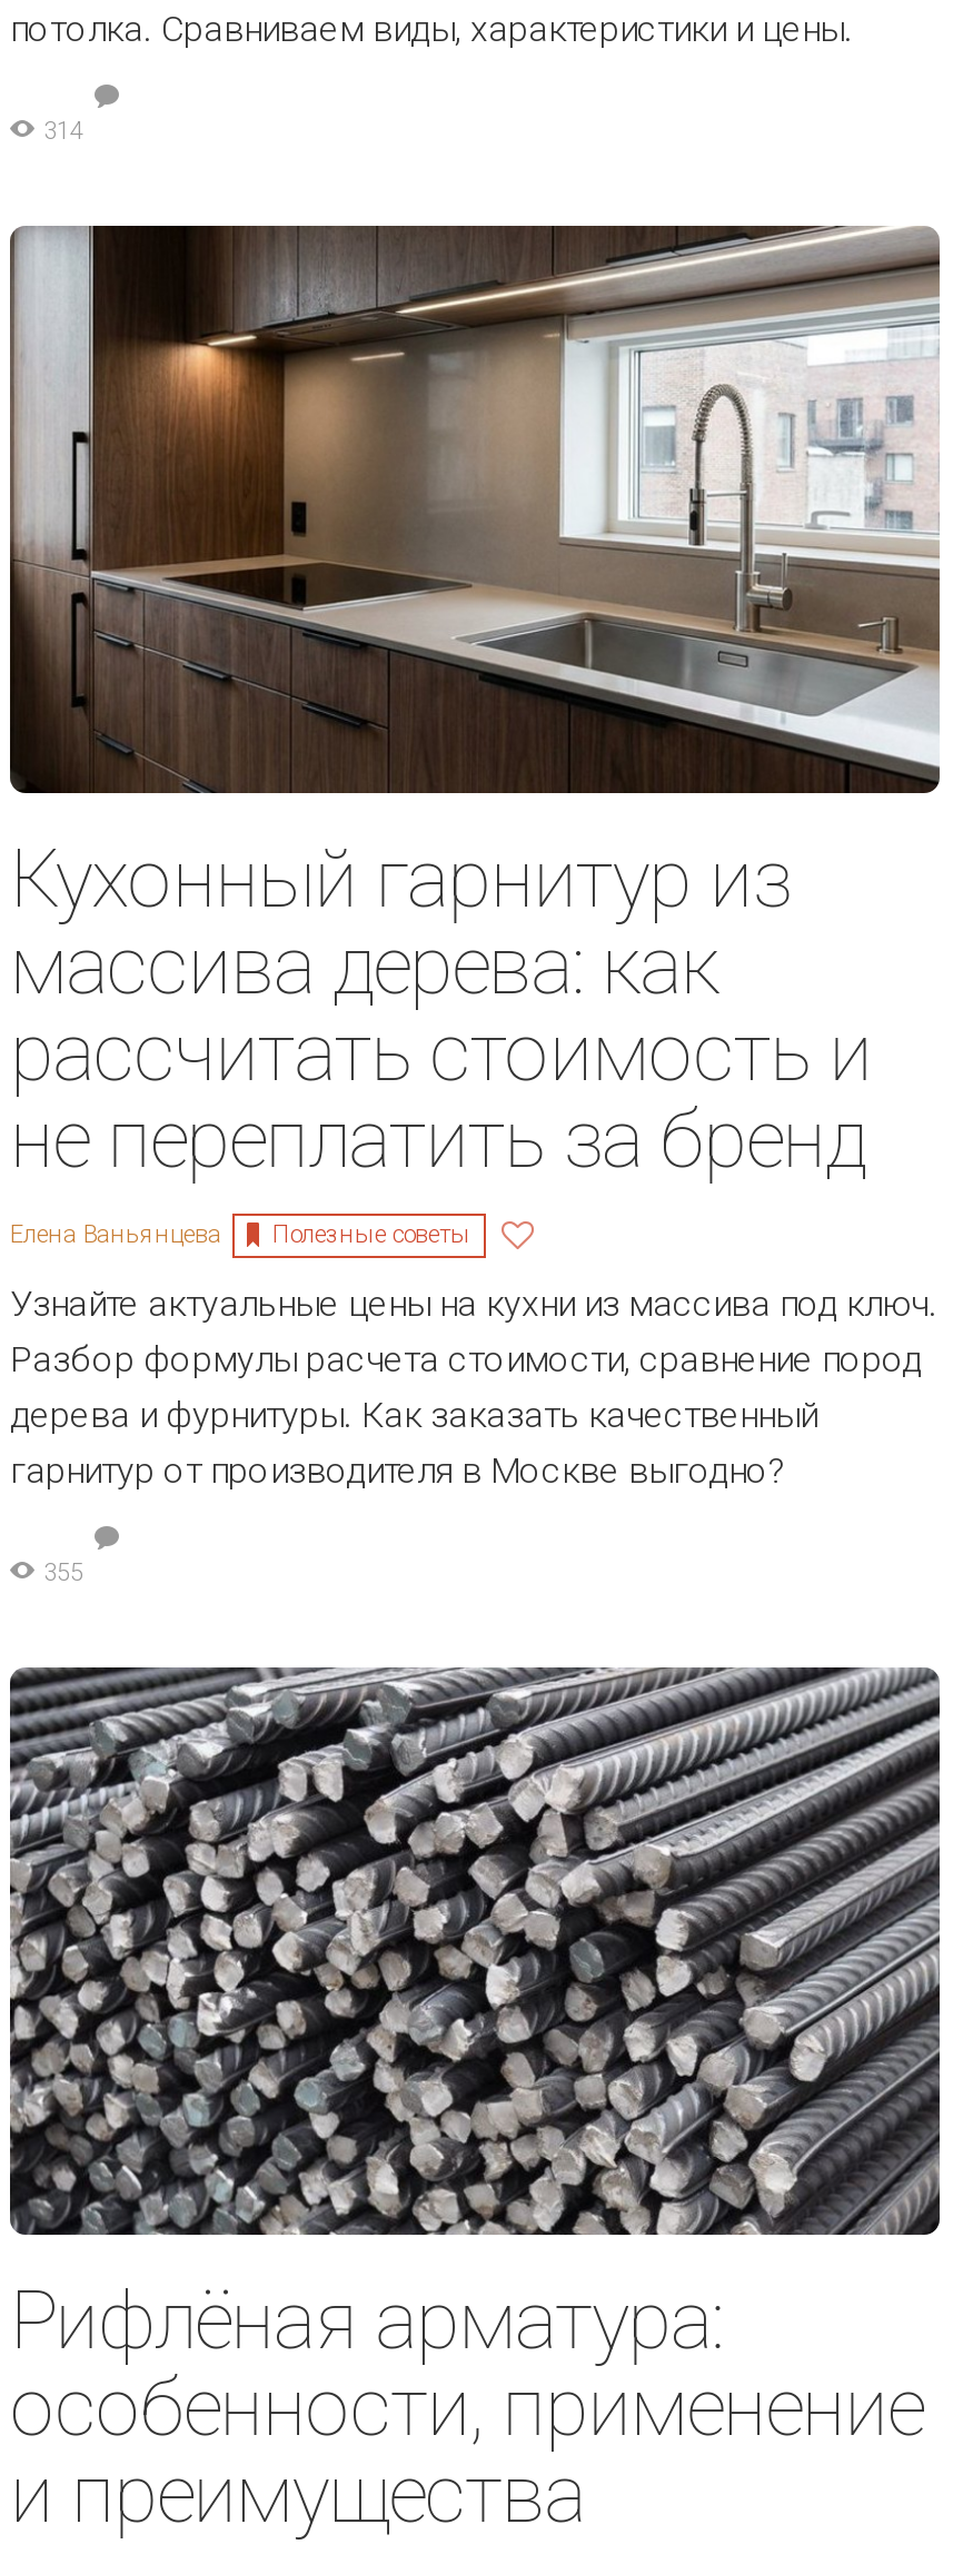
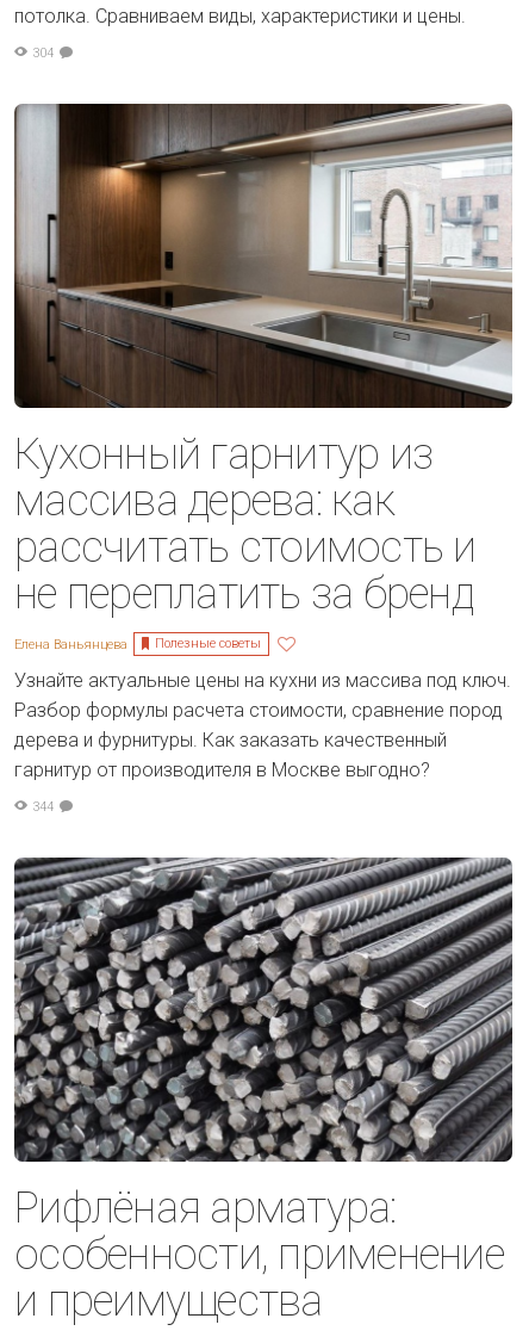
- 314
+ 304

- 355
+ 344
